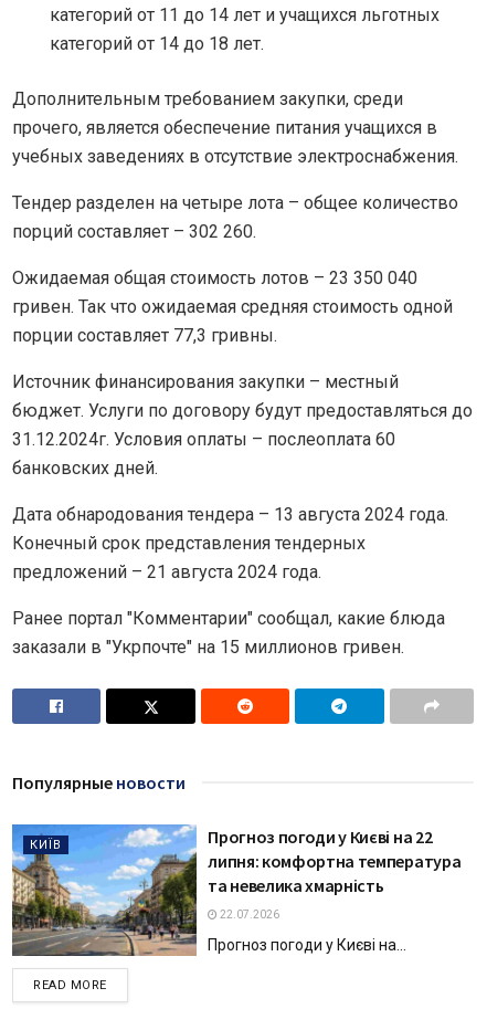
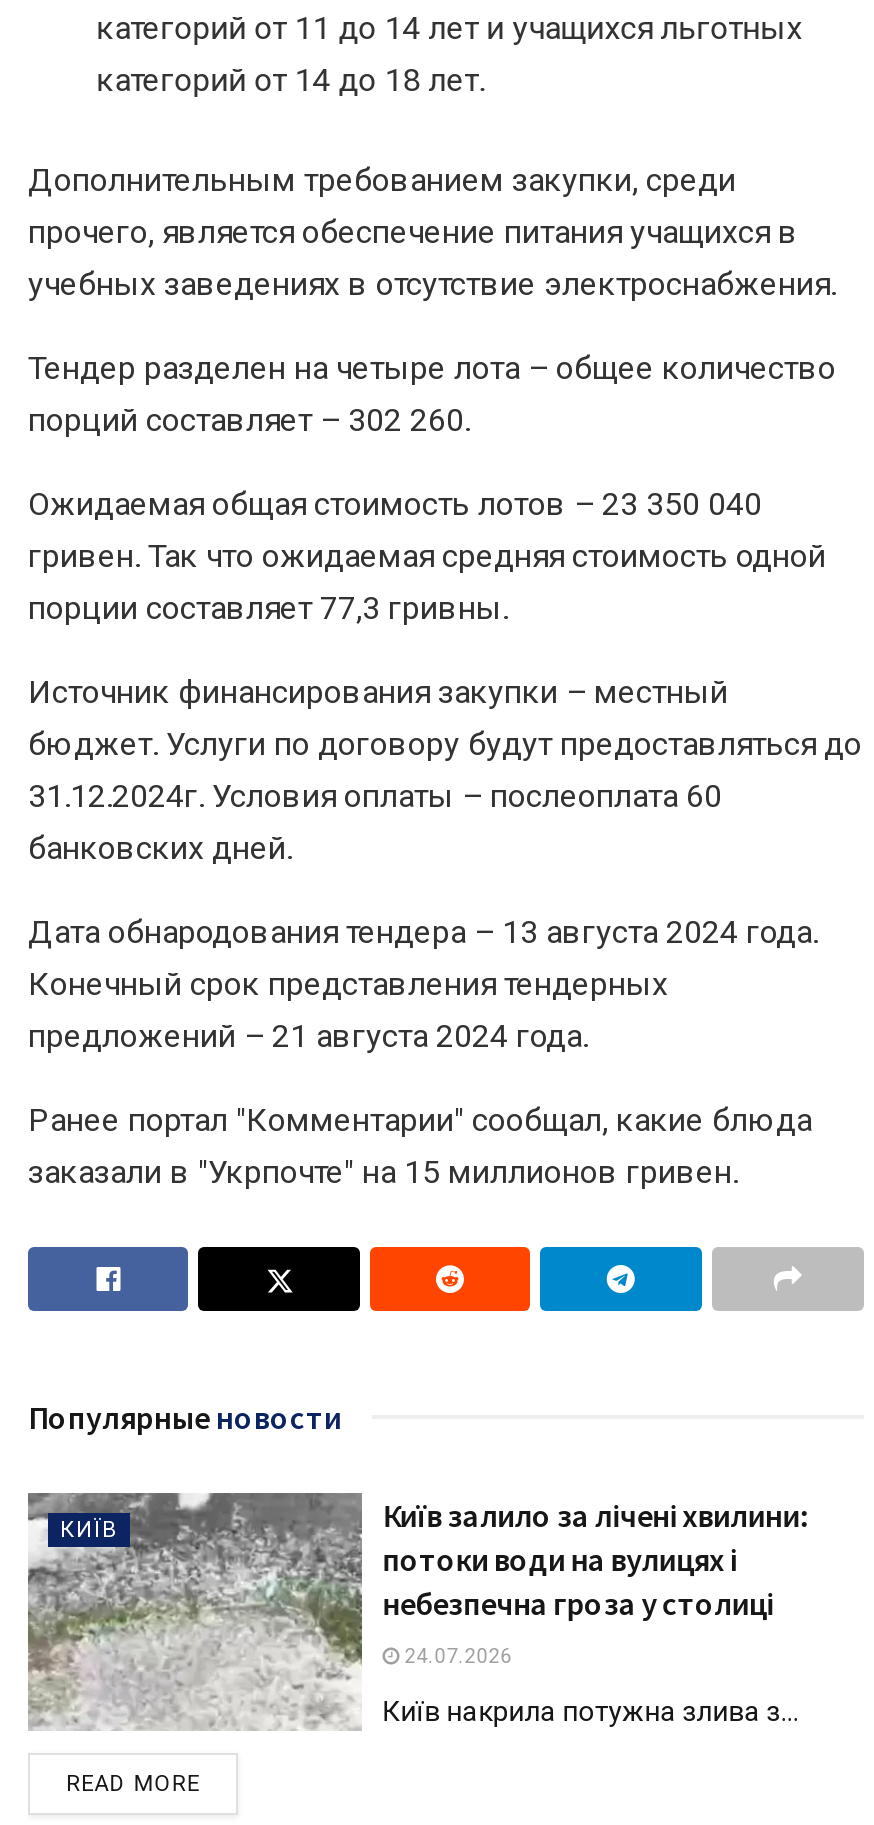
- [image]
- Прогноз погоди у Києві на 22
- липня: комфортна температура
- та невелика хмарність
+ [image]
+ Київ залило за лічені хвилини:
+ потоки води на вулицях і
+ небезпечна гроза у столиці

- 22.07.2026
+ 24.07.2026

- Прогноз погоди у Києві на...
+ Київ накрила потужна злива з...
